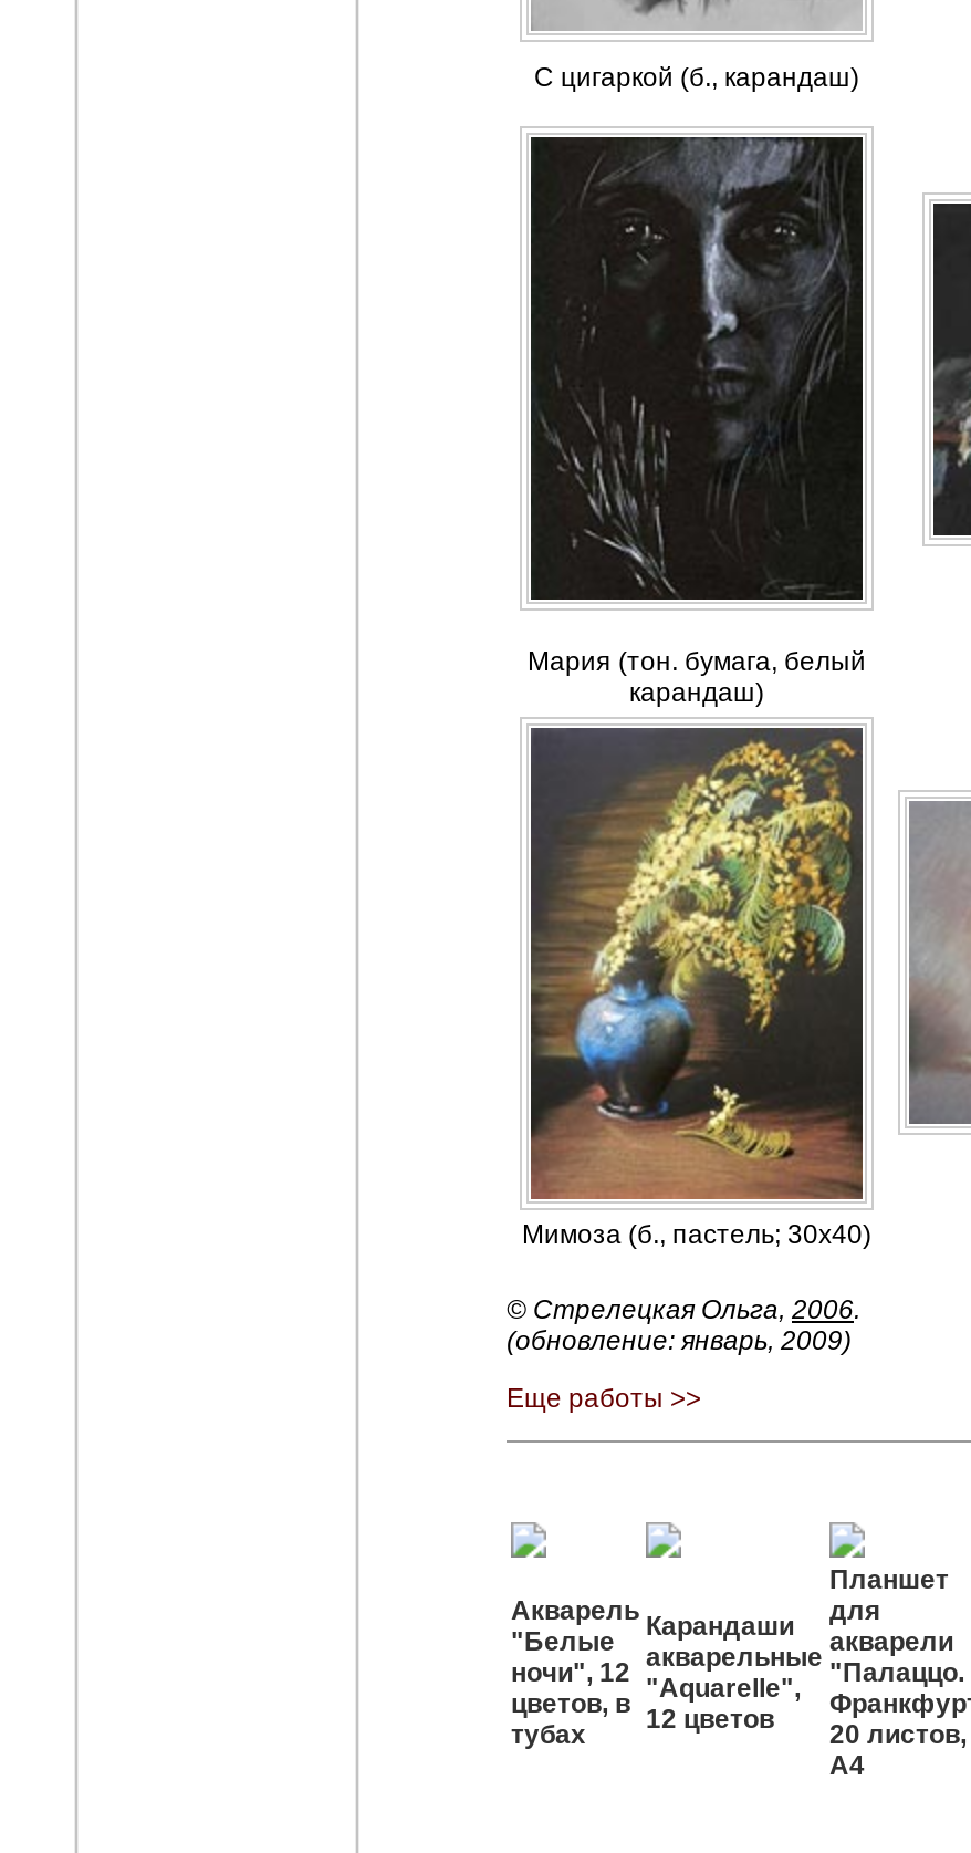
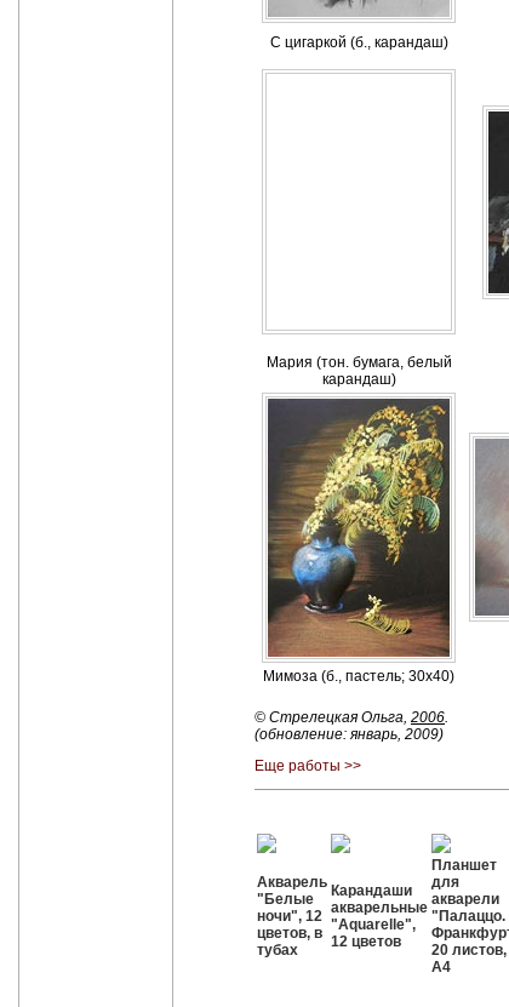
- [image]
